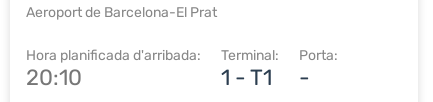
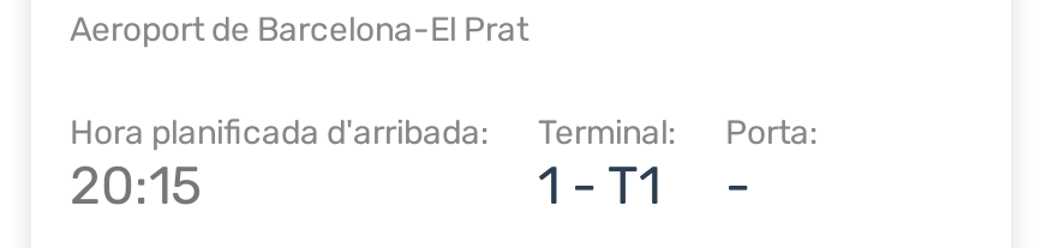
- 20:10
+ 20:15
